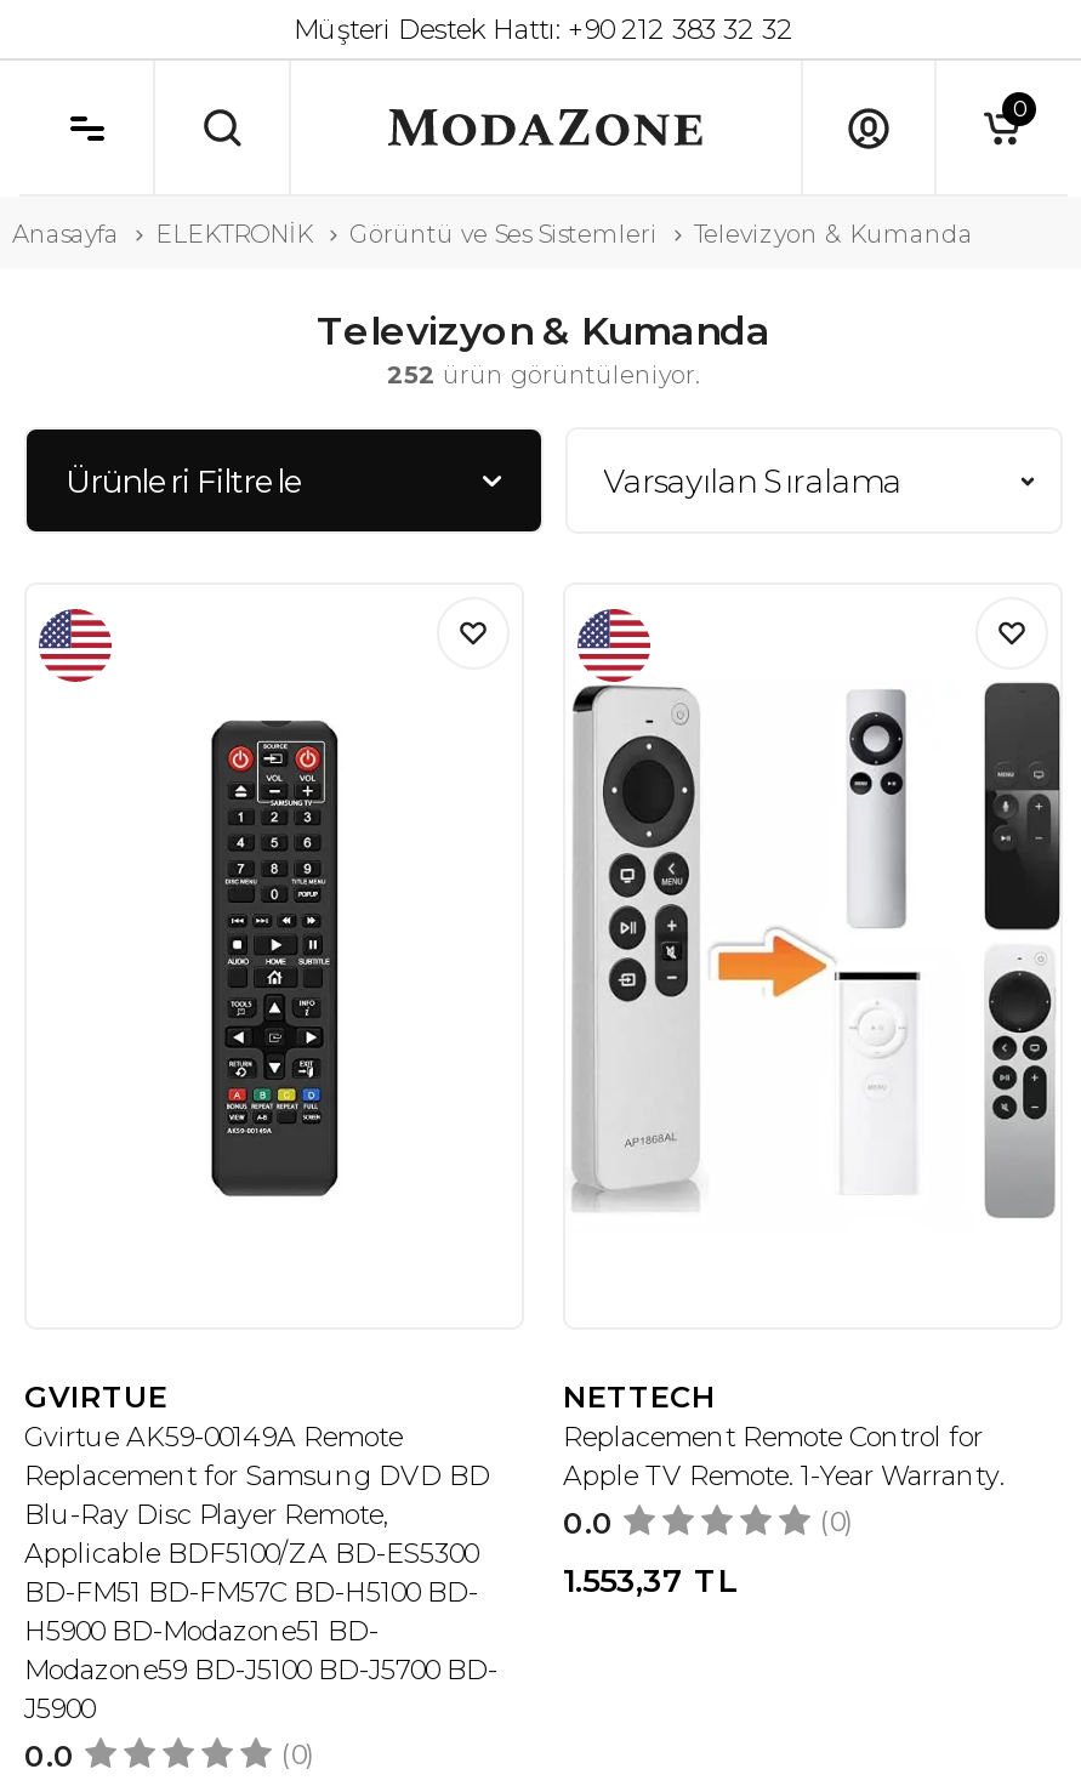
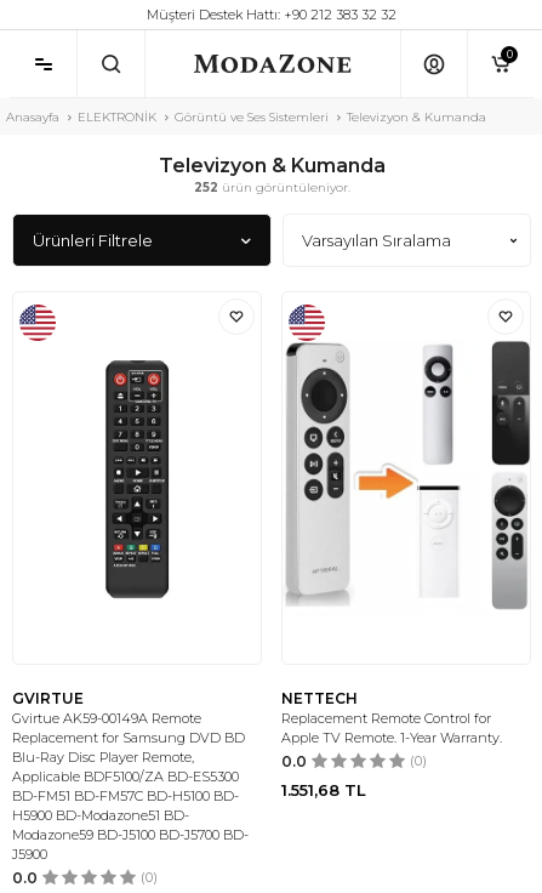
- 1.553,37 TL
+ 1.551,68 TL
